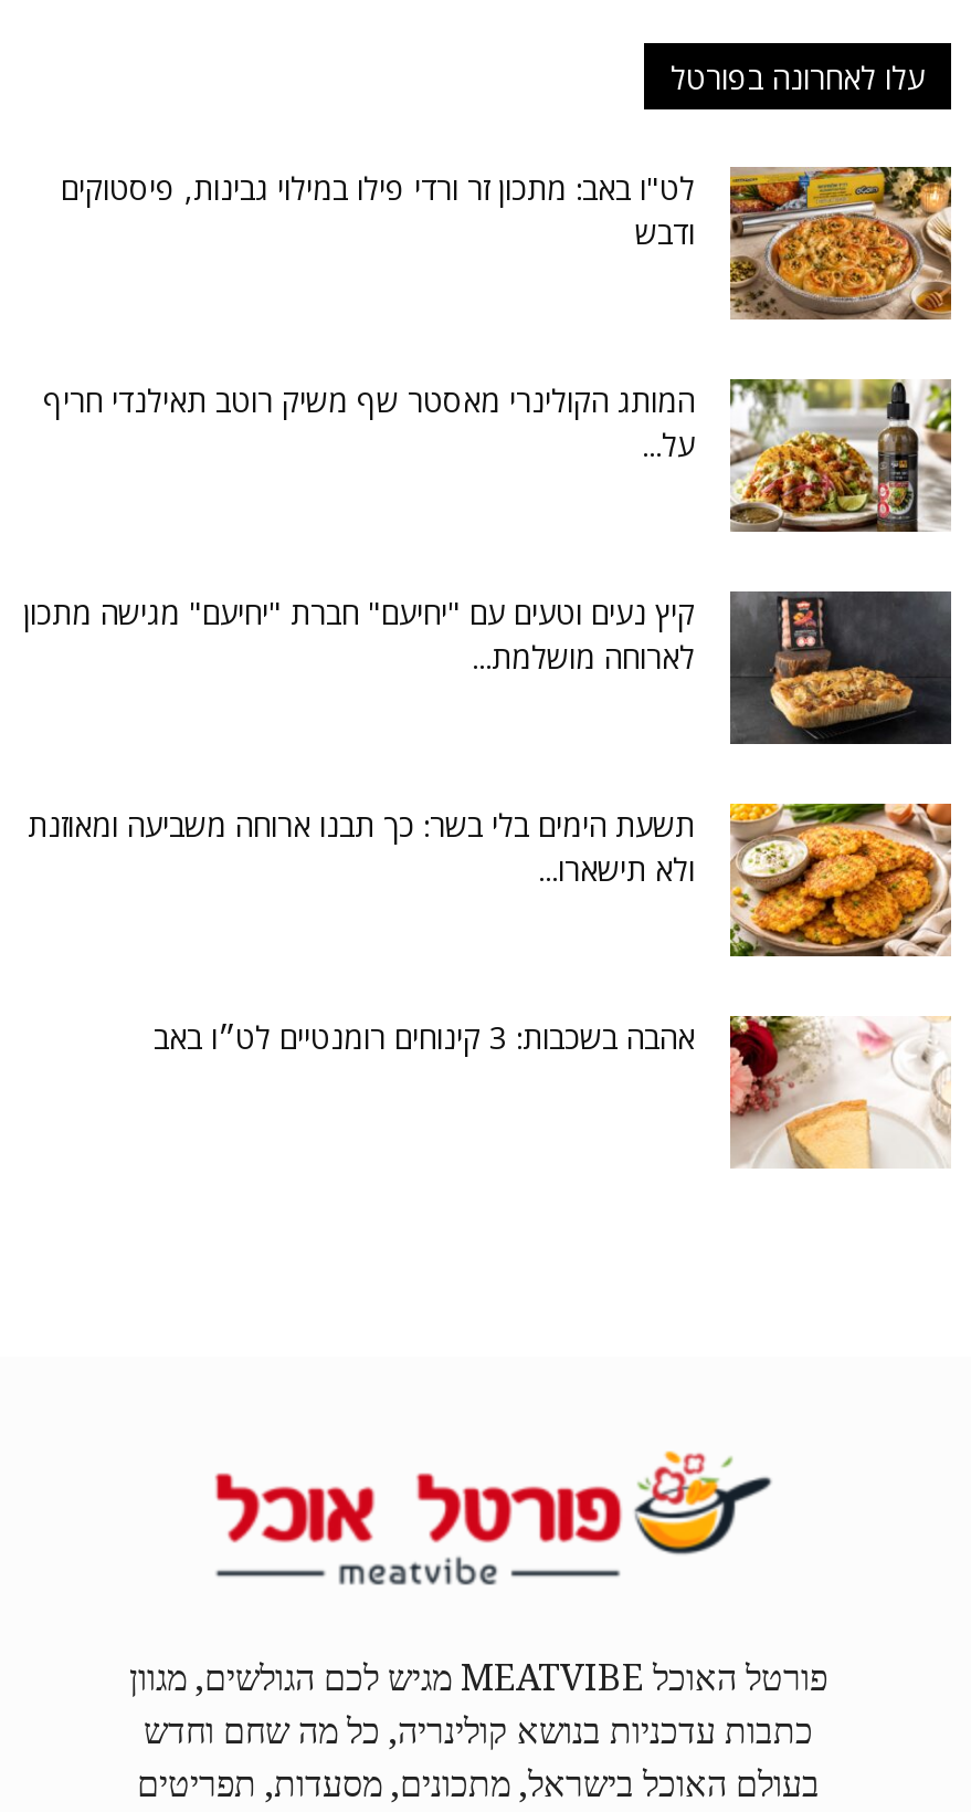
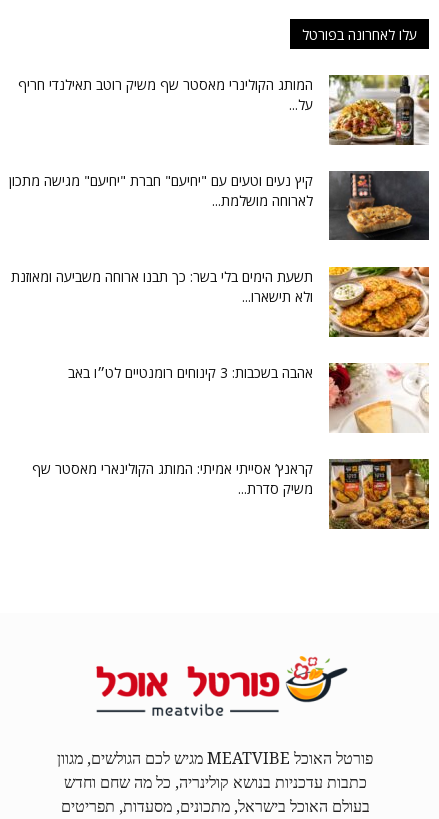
- [image]
- לט"ו באב: מתכון זר ורדי פילו במילוי גבינות, פיסטוקים
- ודבש

moved up: [image] | המותג הקולינרי מאסטר שף משיק רוטב תאילנדי חריף | קיץ נעים וטעים עם "יחיעם" חברת "יחיעם" מגישה מתכון | לארוחה מושלמת... | תשעת הימים בלי בשר: כך תבנו ארוחה משביעה ומאוזנת | ולא תישארו...

moved up: [image]

+ [image]
+ קראנץ’ אסייתי אמיתי: המותג הקולינארי מאסטר שף
+ משיק סדרת...
